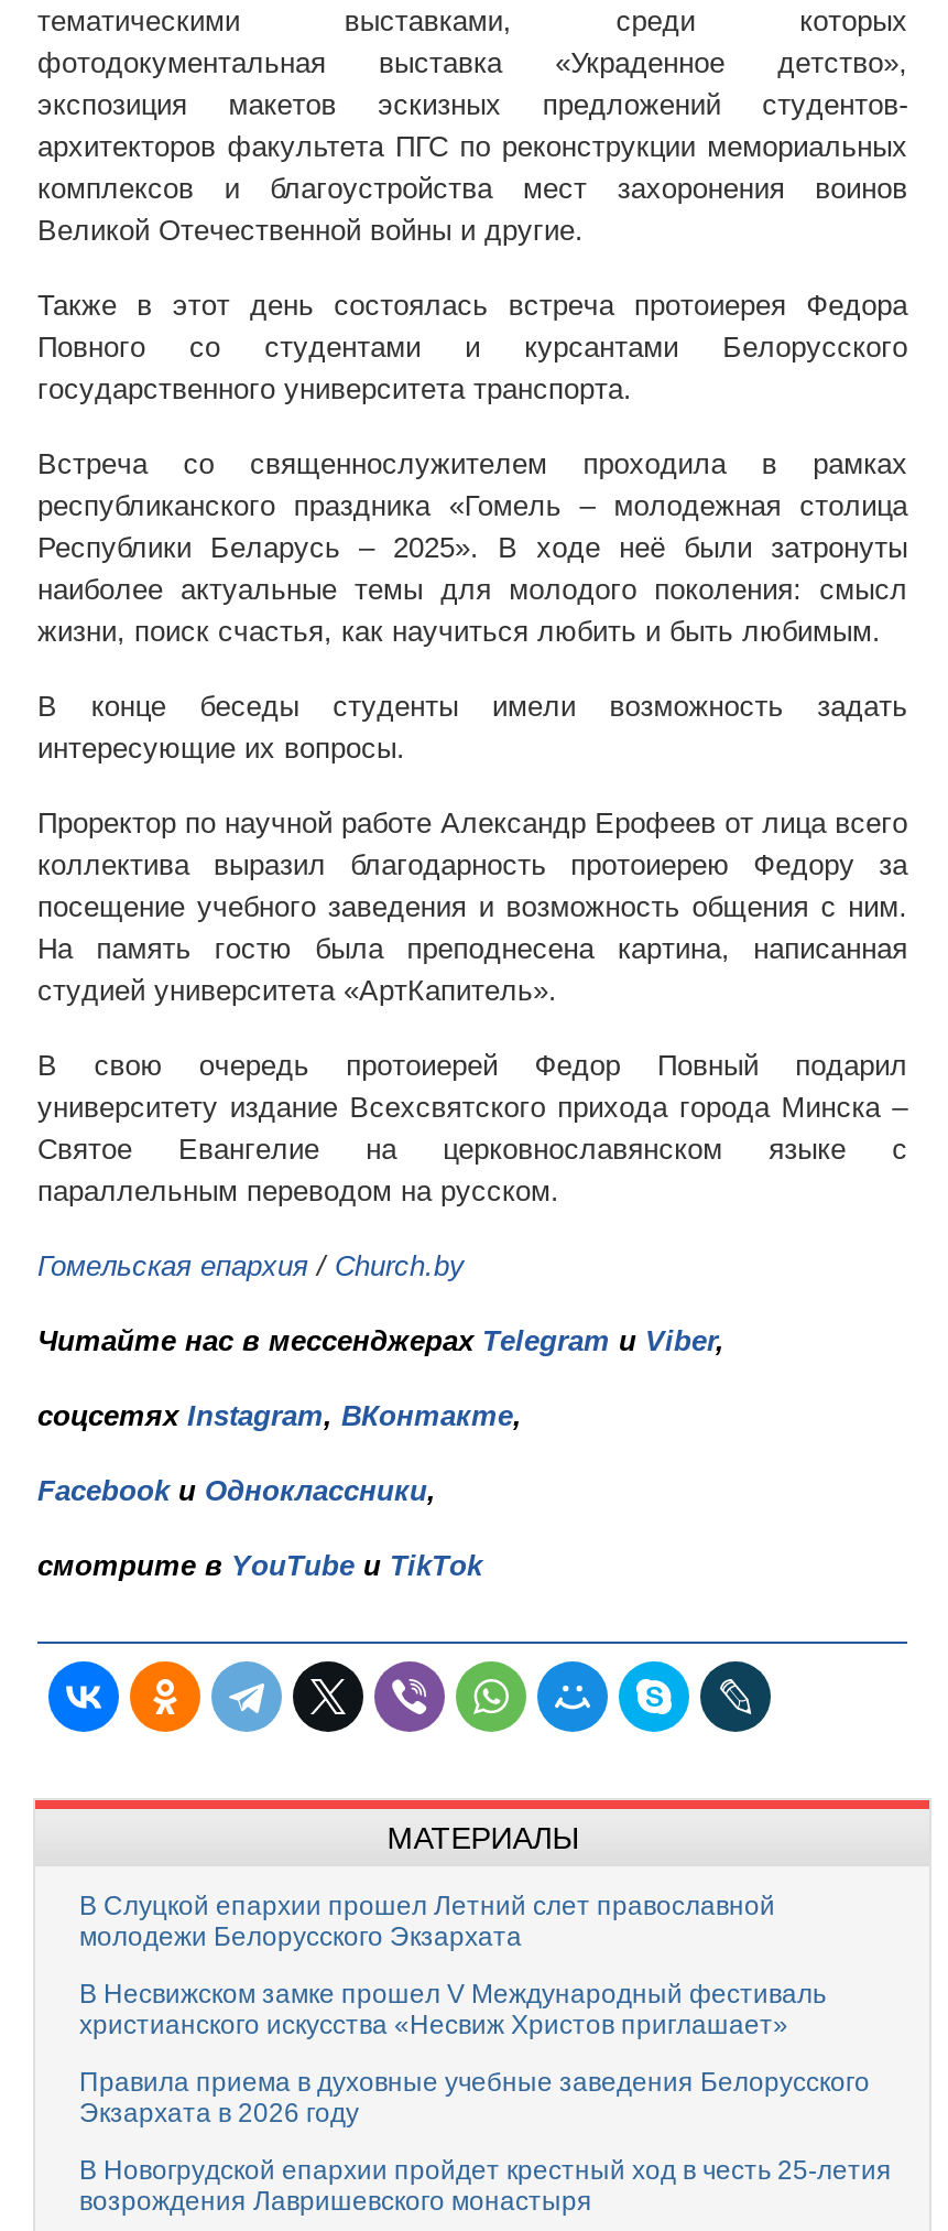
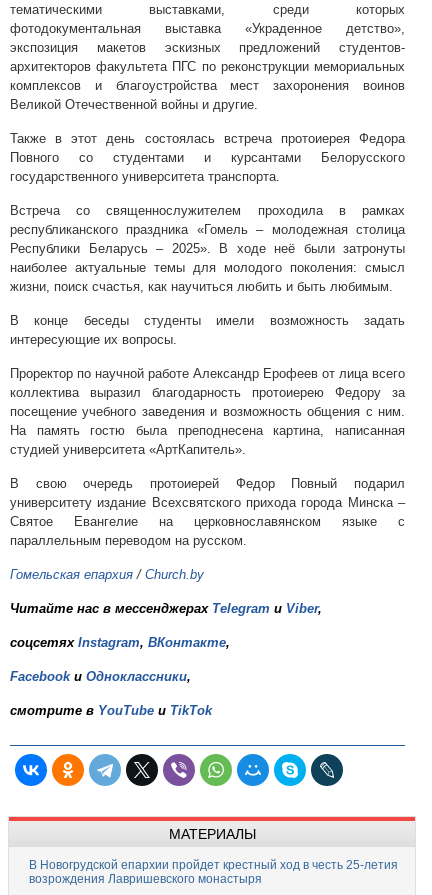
- В Слуцкой епархии прошел Летний слет православной
- молодежи Белорусского Экзархата
- В Несвижском замке прошел V Международный фестиваль
- христианского искусства «Несвиж Христов приглашает»
- Правила приема в духовные учебные заведения Белорусского
- Экзархата в 2026 году
